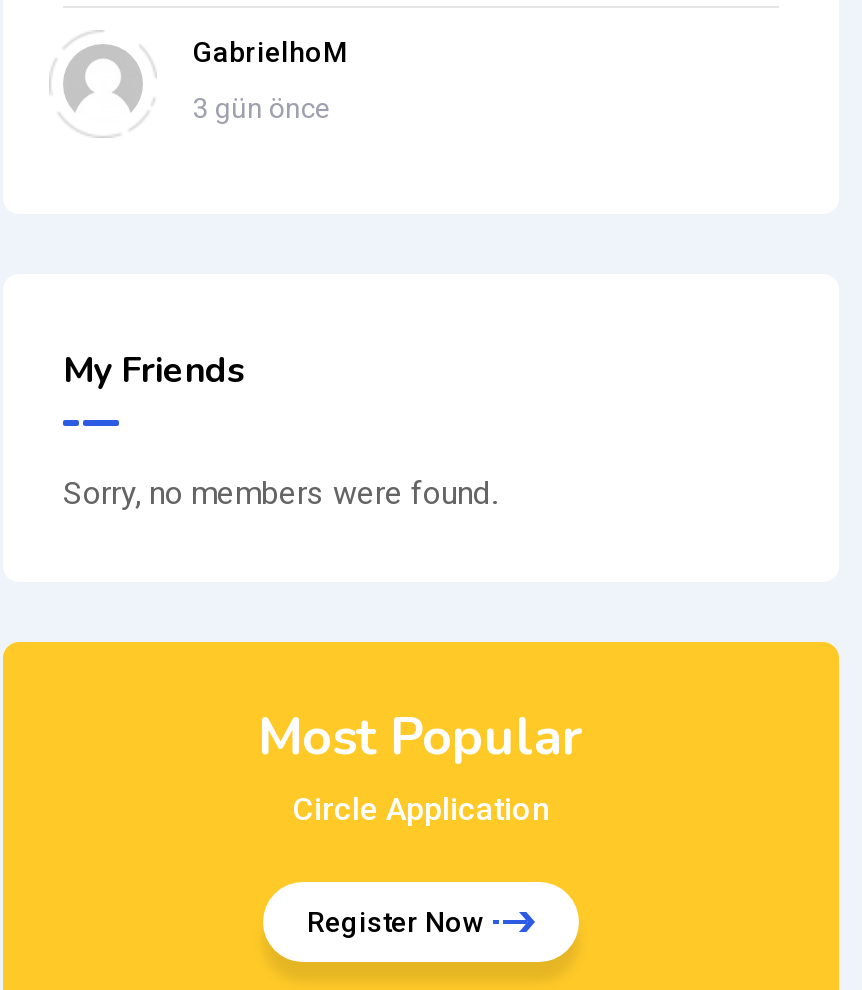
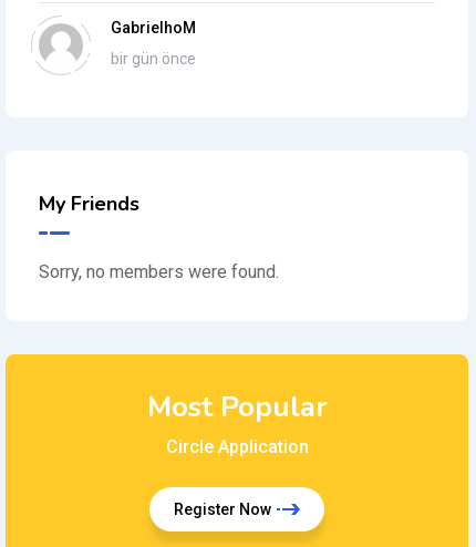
- 3 gün önce
+ bir gün önce
